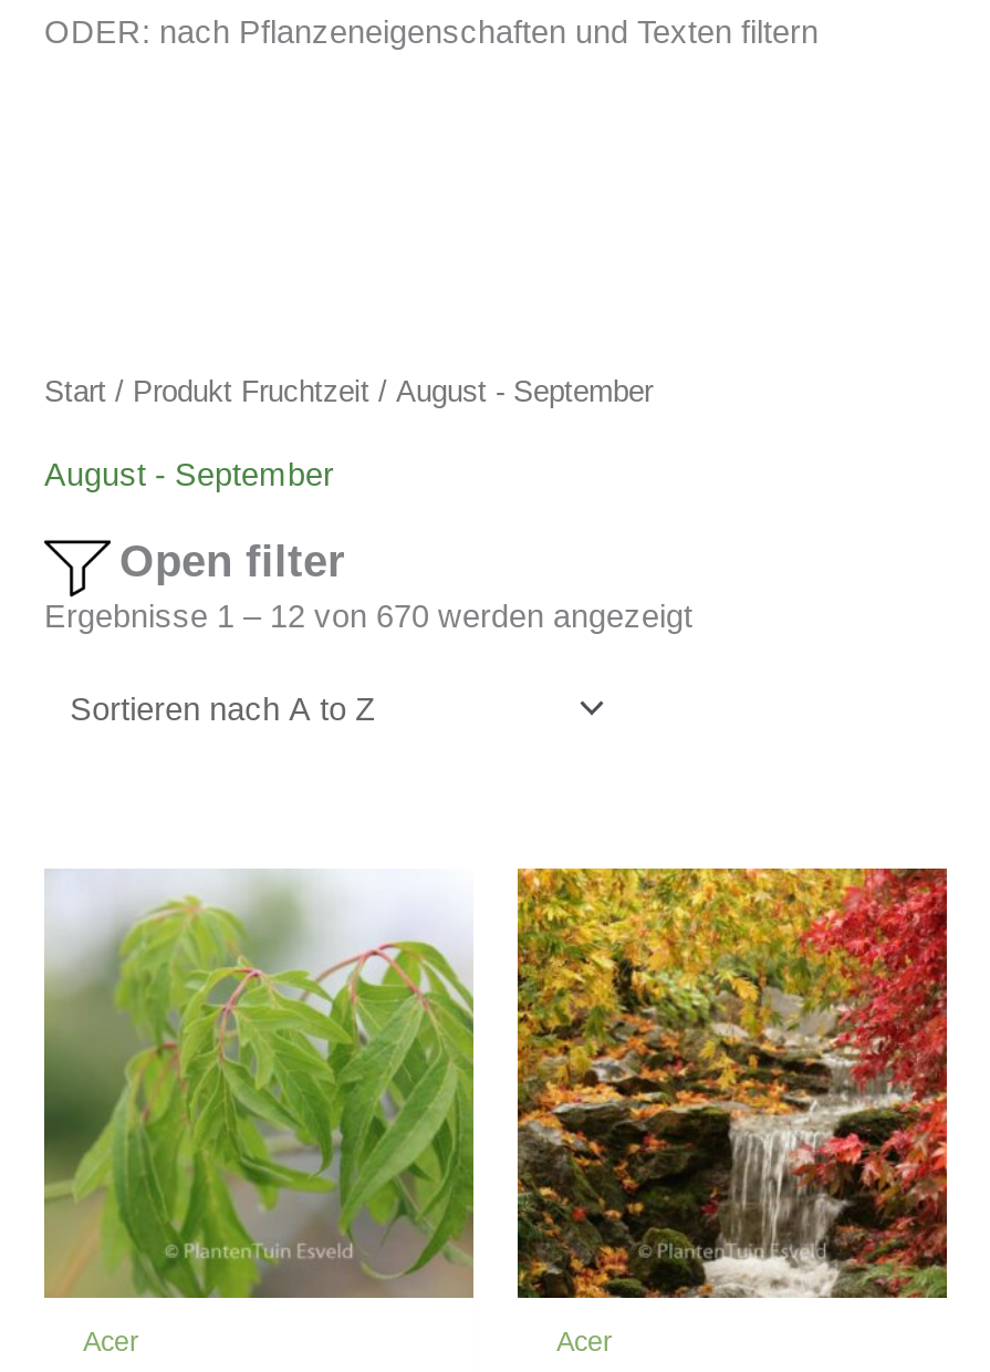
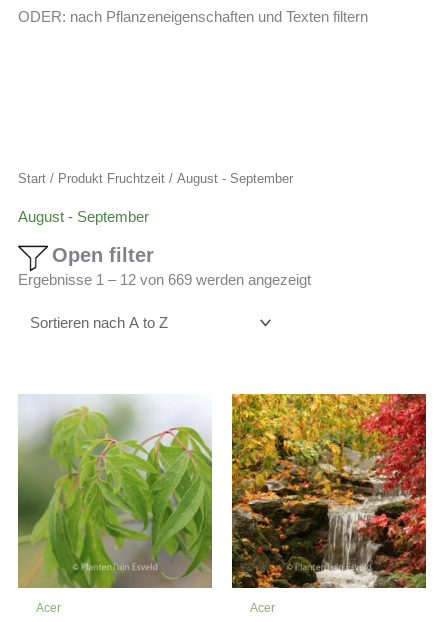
- Ergebnisse 1 – 12 von 670 werden angezeigt
+ Ergebnisse 1 – 12 von 669 werden angezeigt
